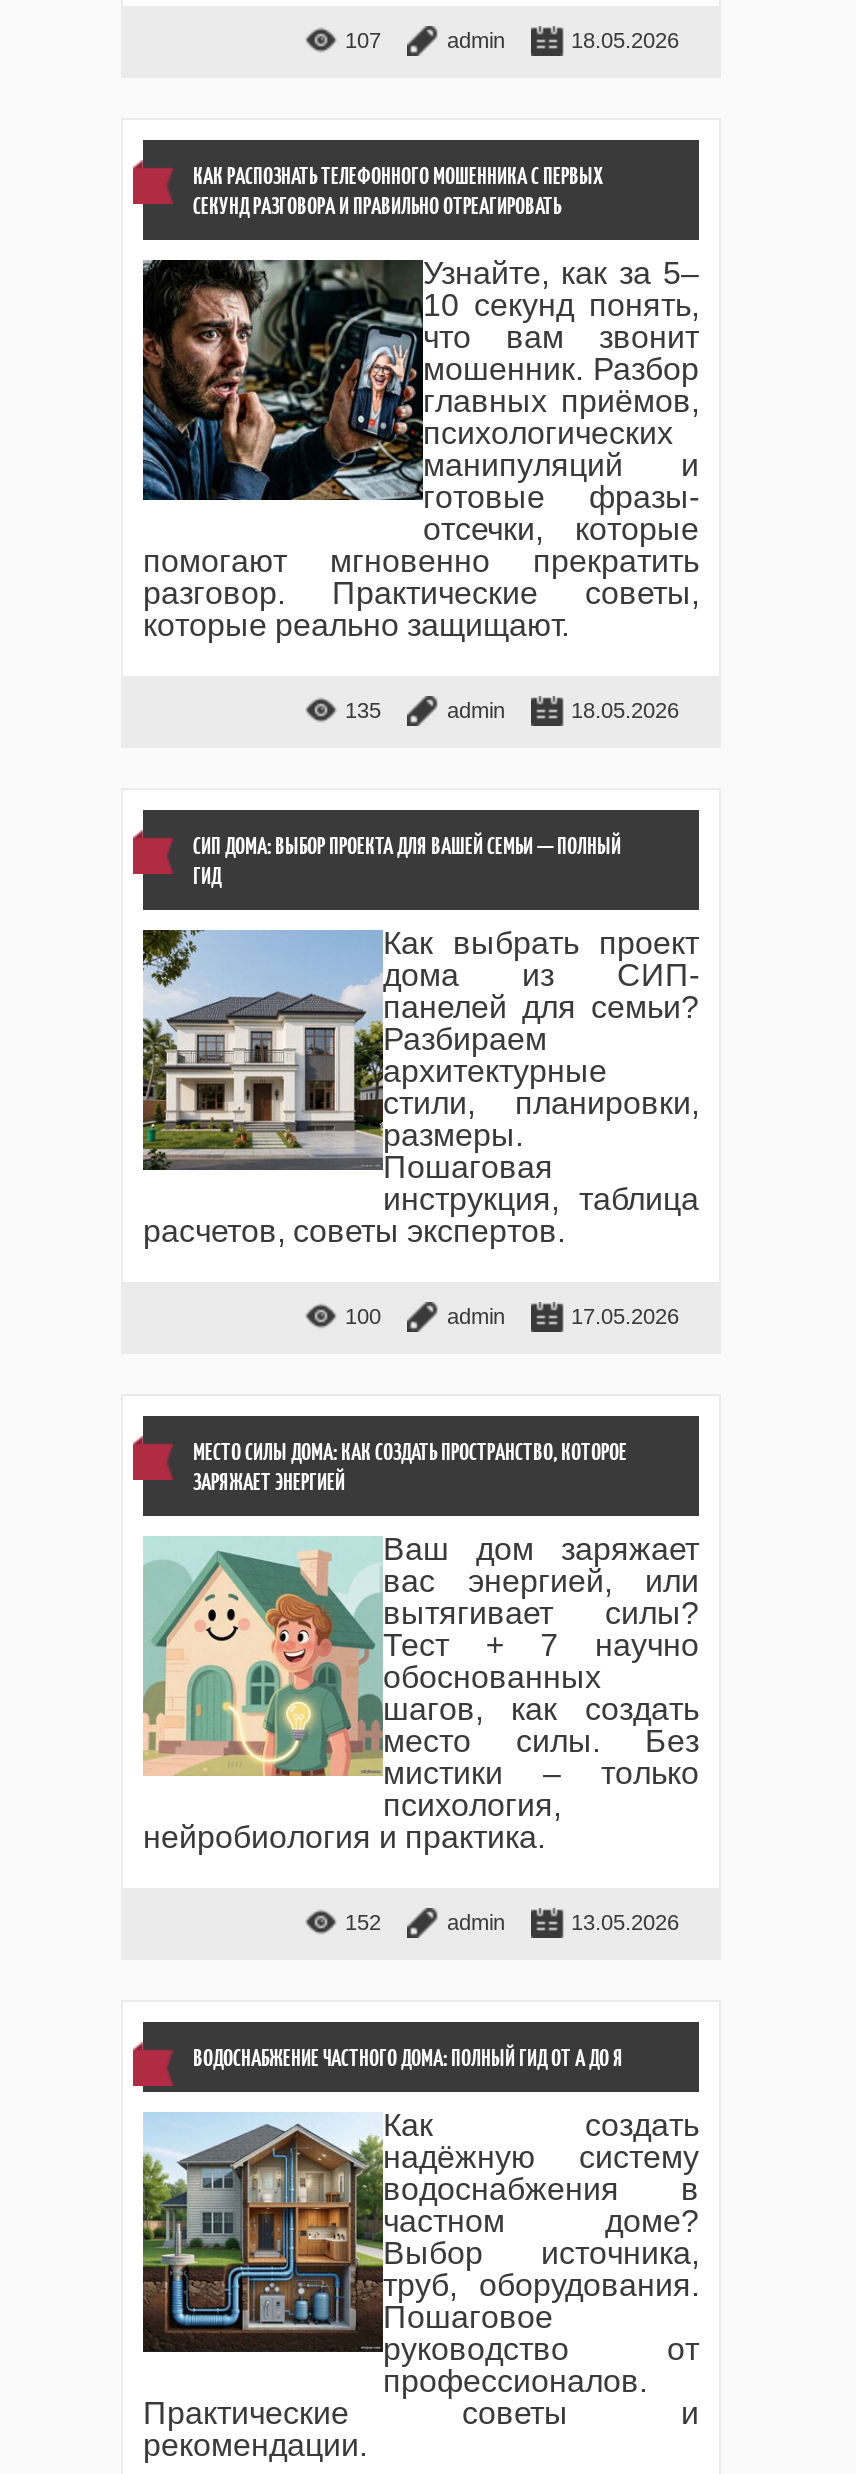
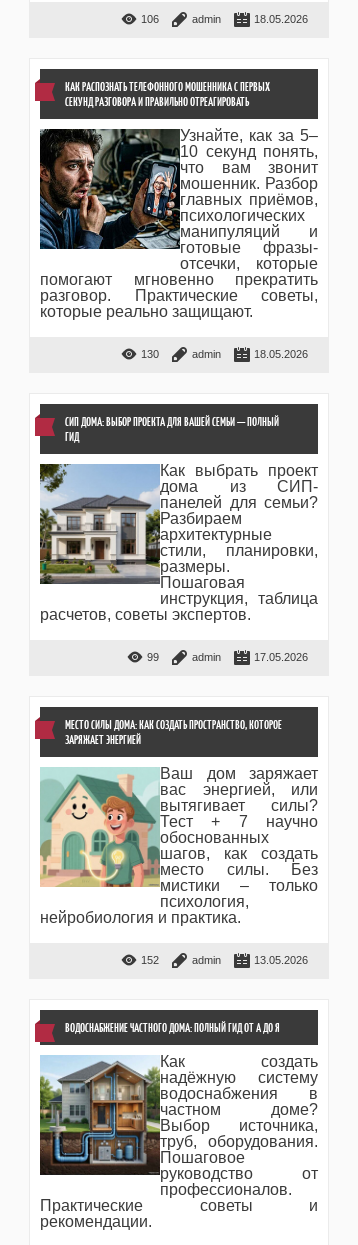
- 107
+ 106

- 135
+ 130

- 100
+ 99
